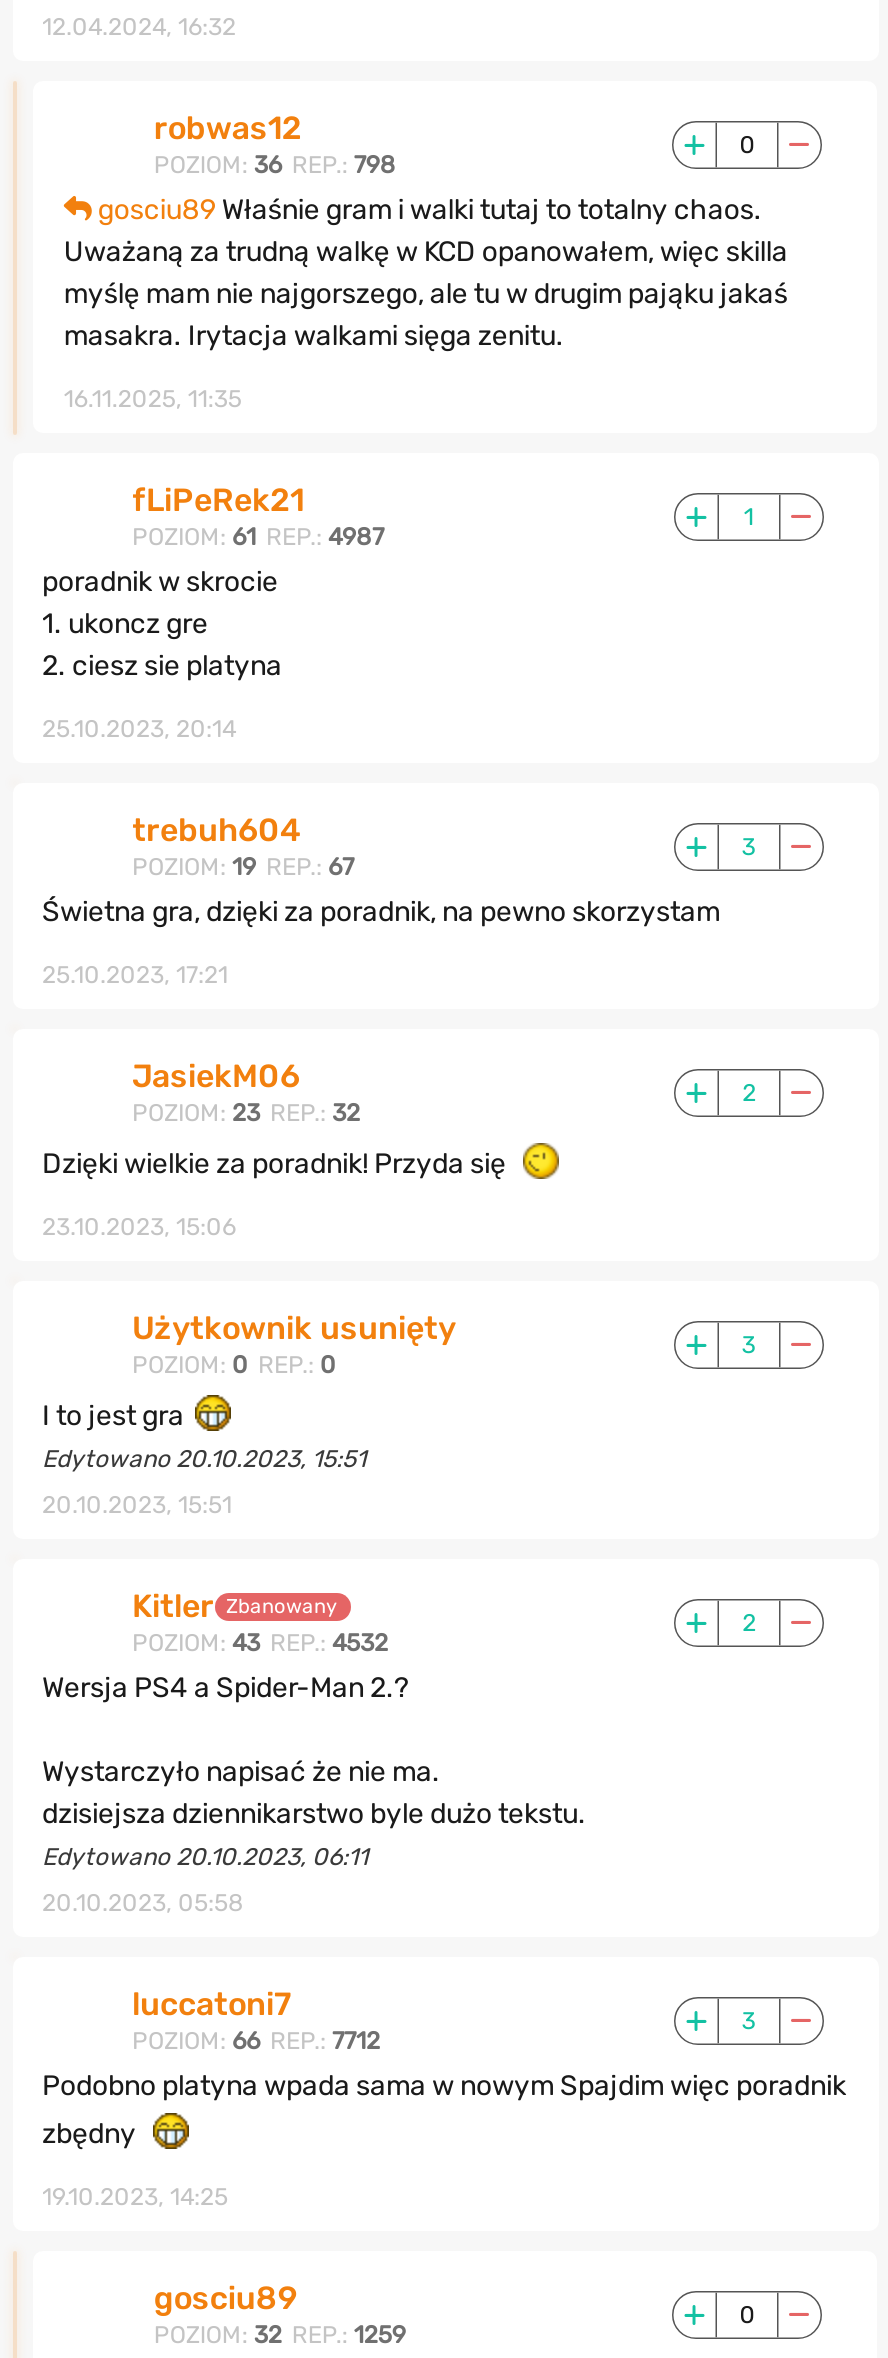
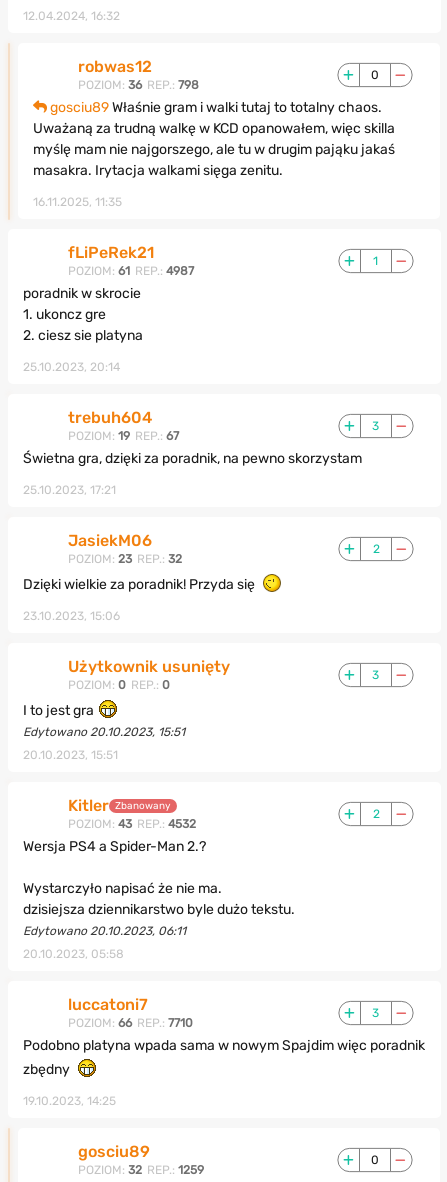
- POZIOM: 66 REP.: 7712
+ POZIOM: 66 REP.: 7710
